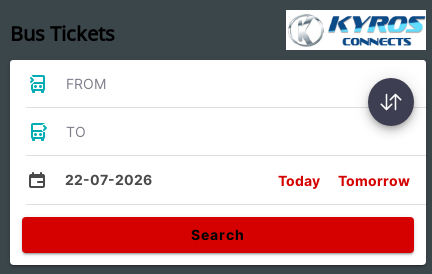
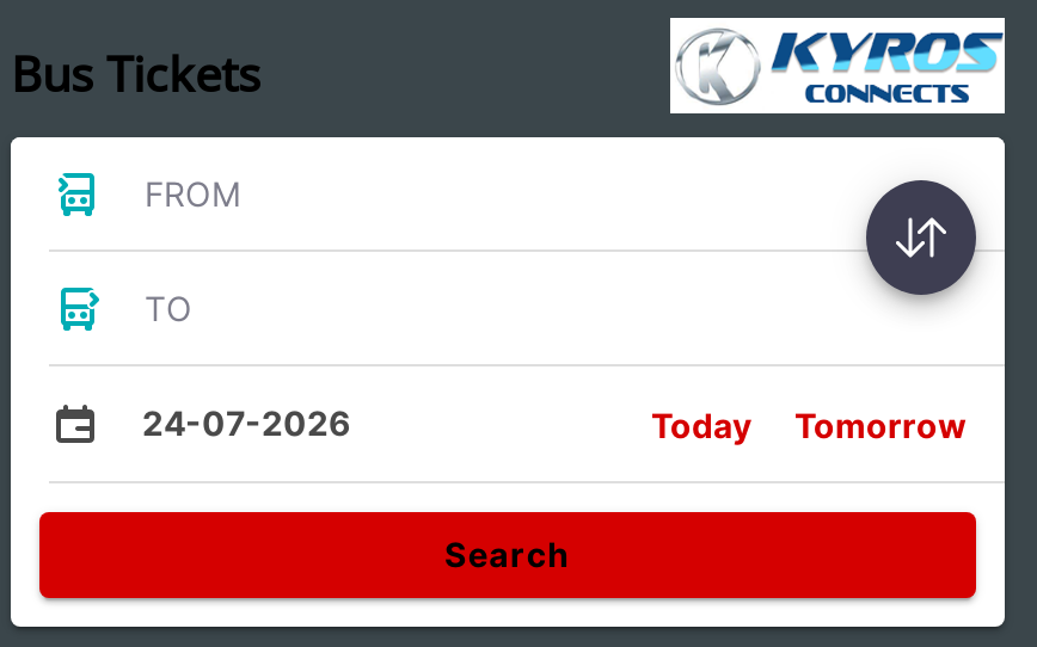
- 22-07-2026
+ 24-07-2026
